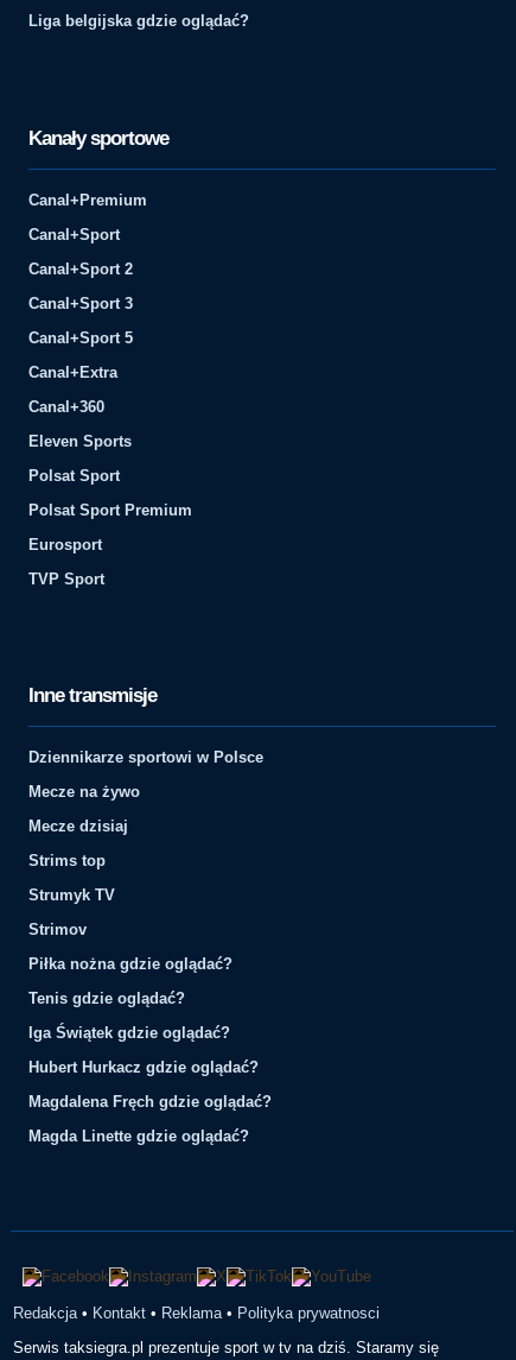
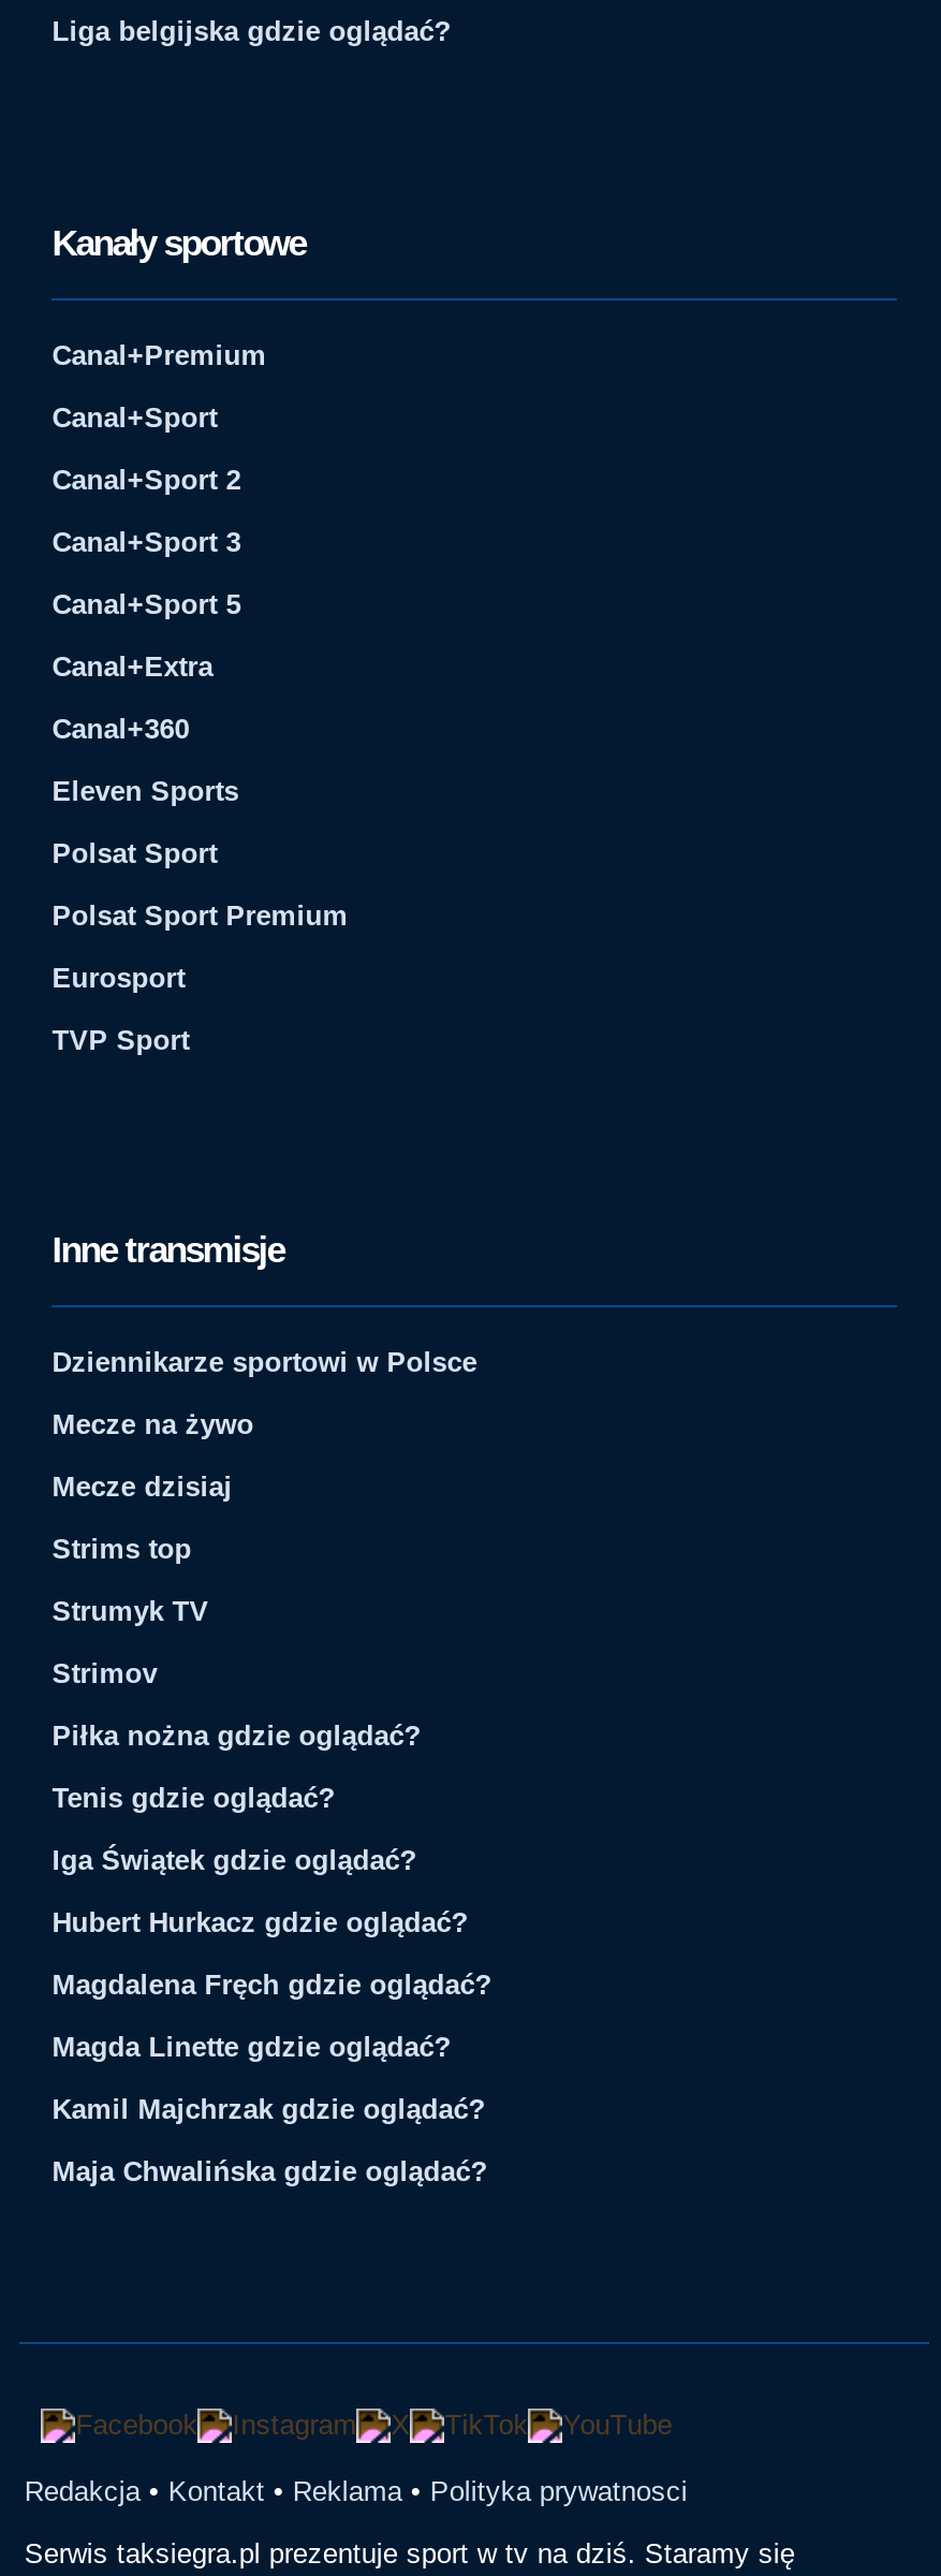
+ Kamil Majchrzak gdzie oglądać?
+ Maja Chwalińska gdzie oglądać?
